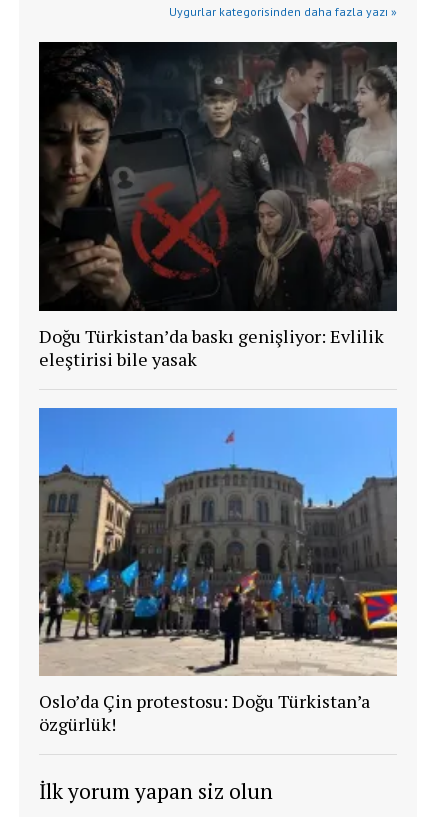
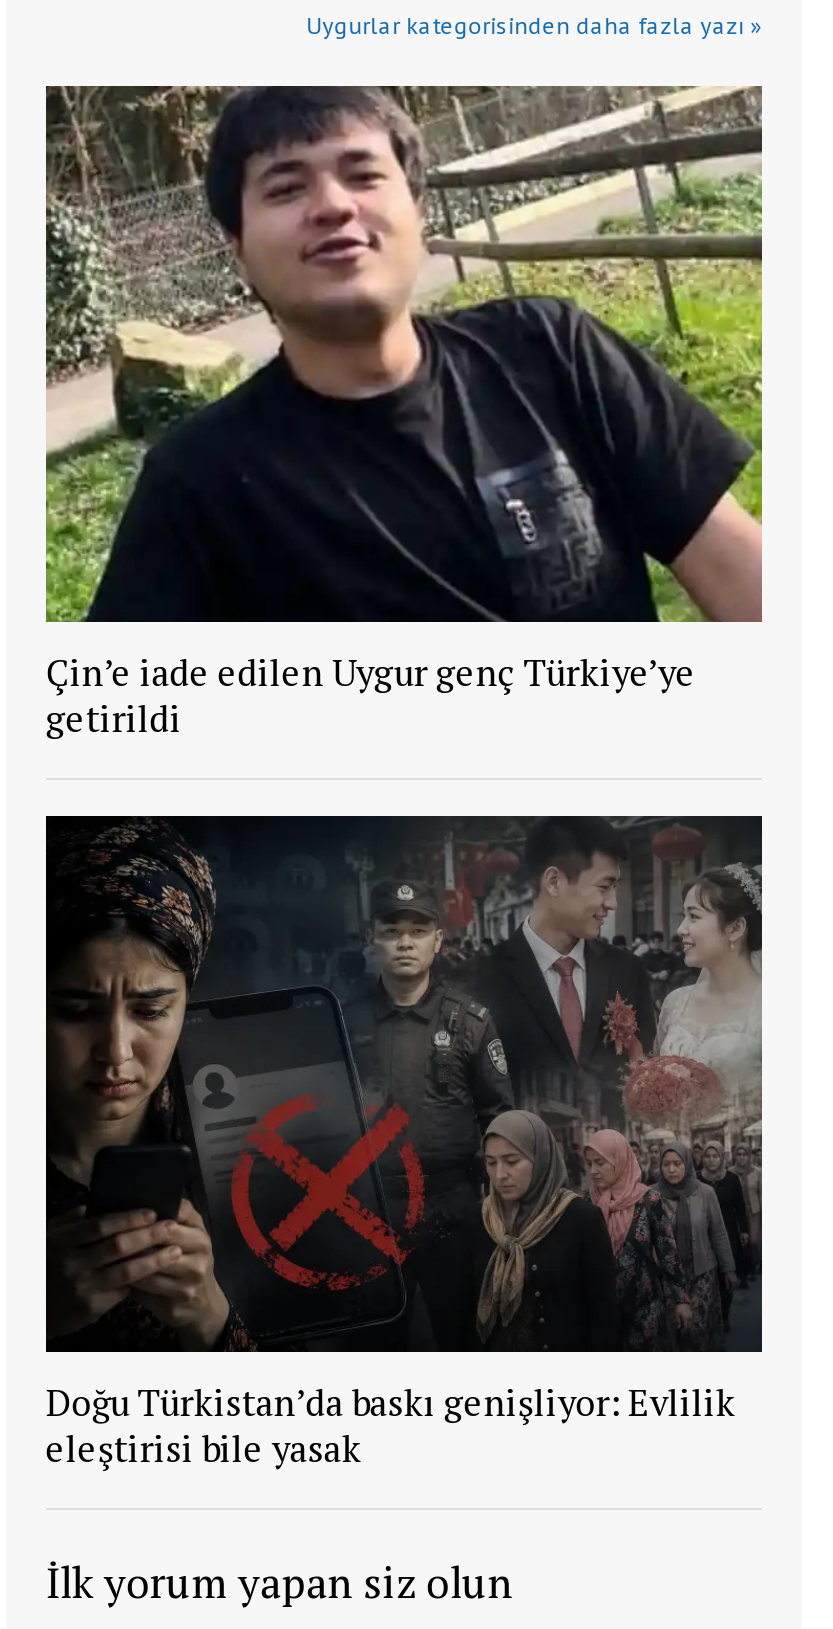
+ [image]
+ Çin’e iade edilen Uygur genç Türkiye’ye
+ getirildi

moved down: [image] | Doğu Türkistan’da baskı genişliyor: Evlilik | eleştirisi bile yasak

- [image]
- Oslo’da Çin protestosu: Doğu Türkistan’a
- özgürlük!
